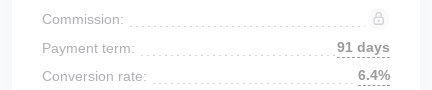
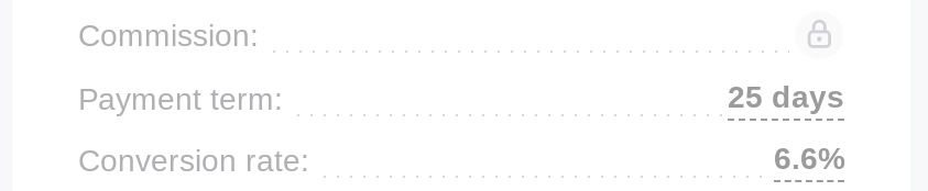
- 91 days
+ 25 days

- 6.4%
+ 6.6%
